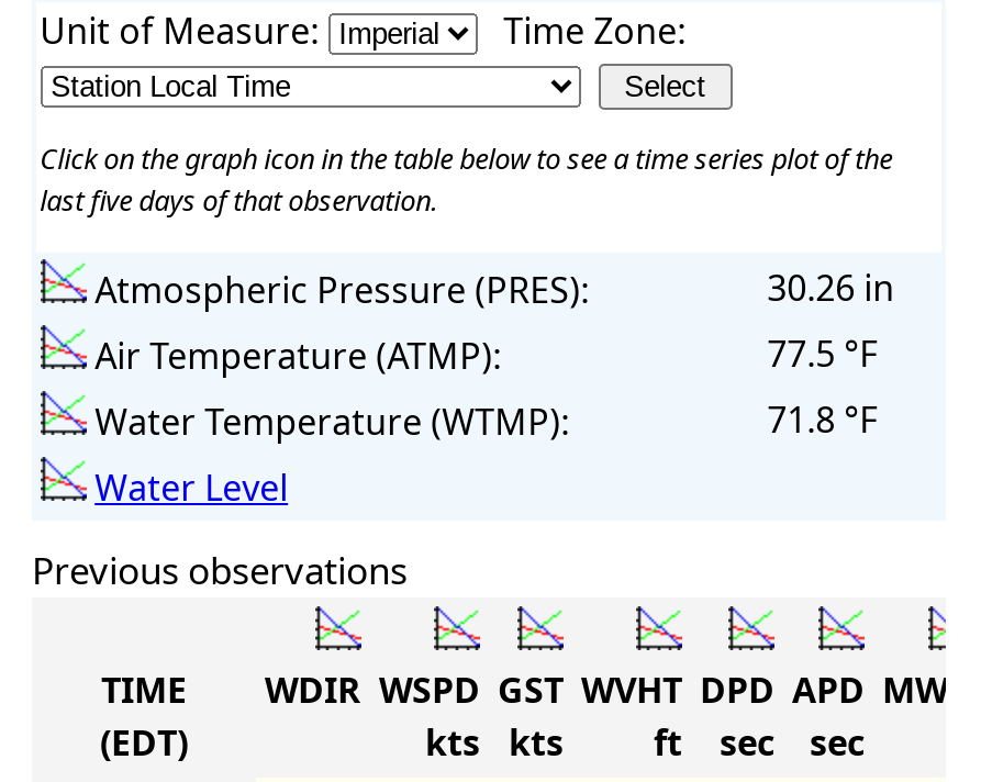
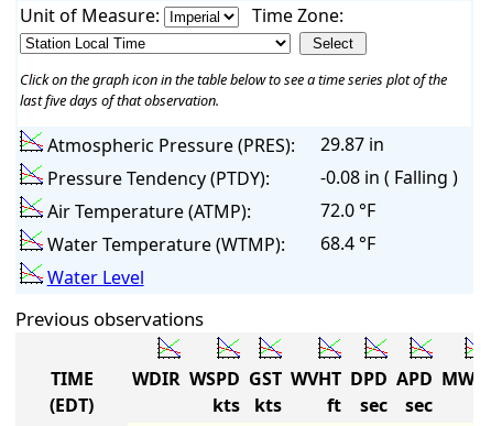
- 30.26 in
+ 29.87 in
+ Pressure Tendency (PTDY):
+ -0.08 in ( Falling )

- 77.5 °F
+ 72.0 °F

- 71.8 °F
+ 68.4 °F
